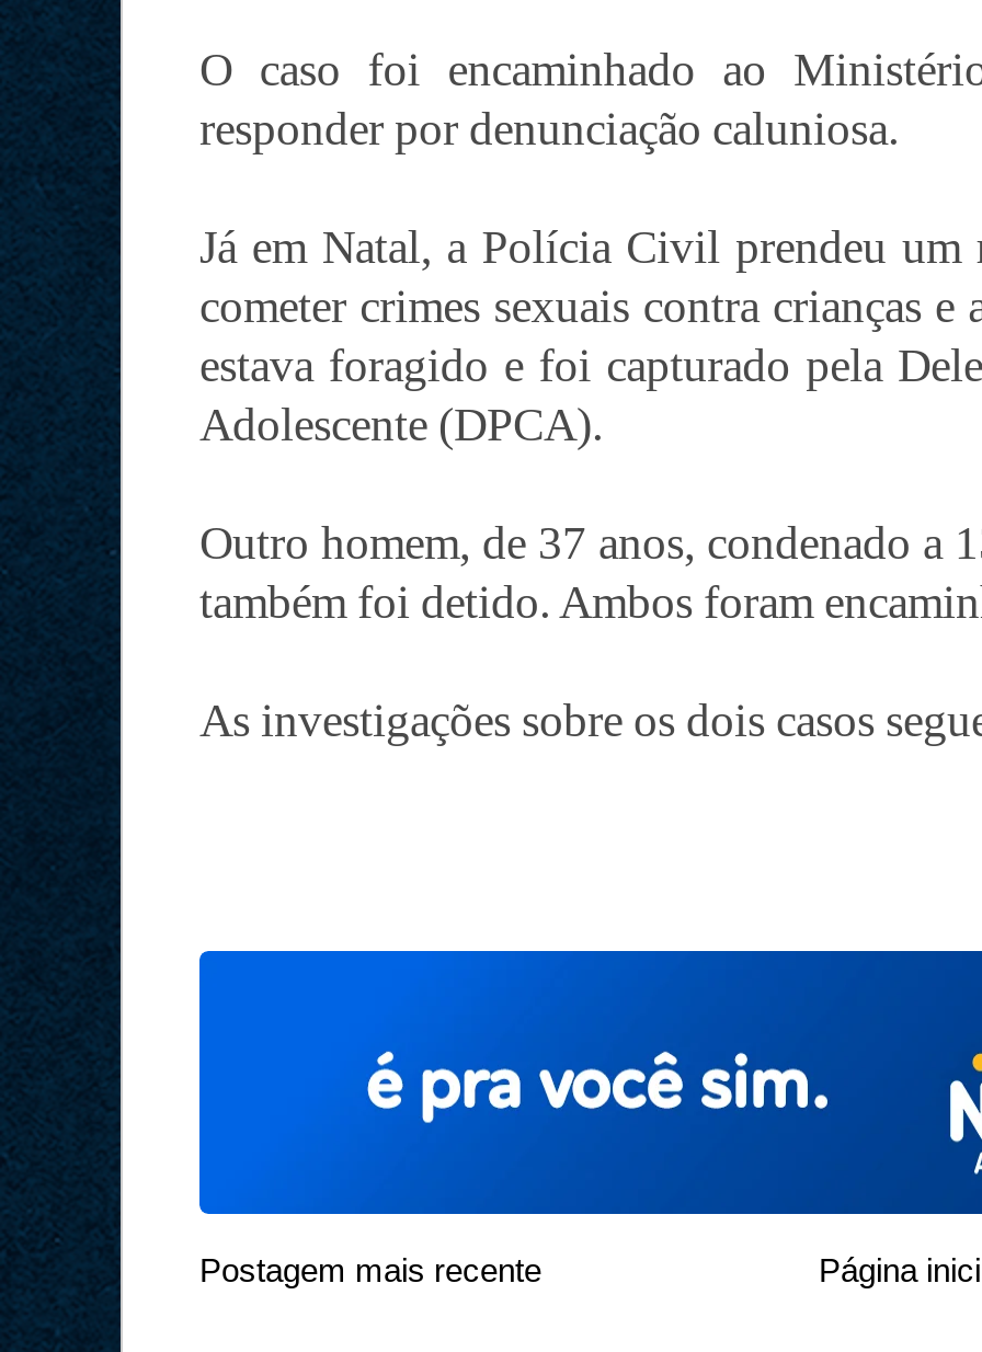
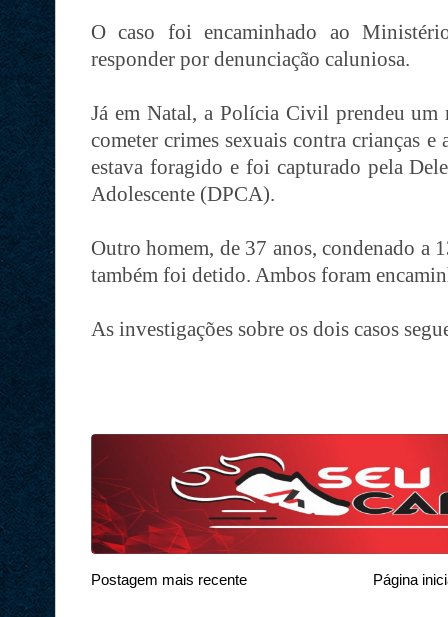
- [image]
+ [image]
